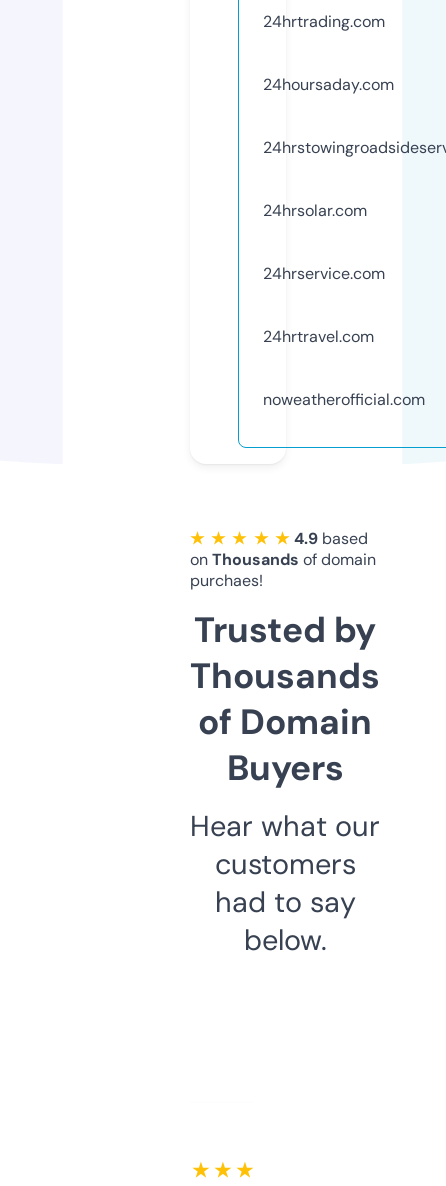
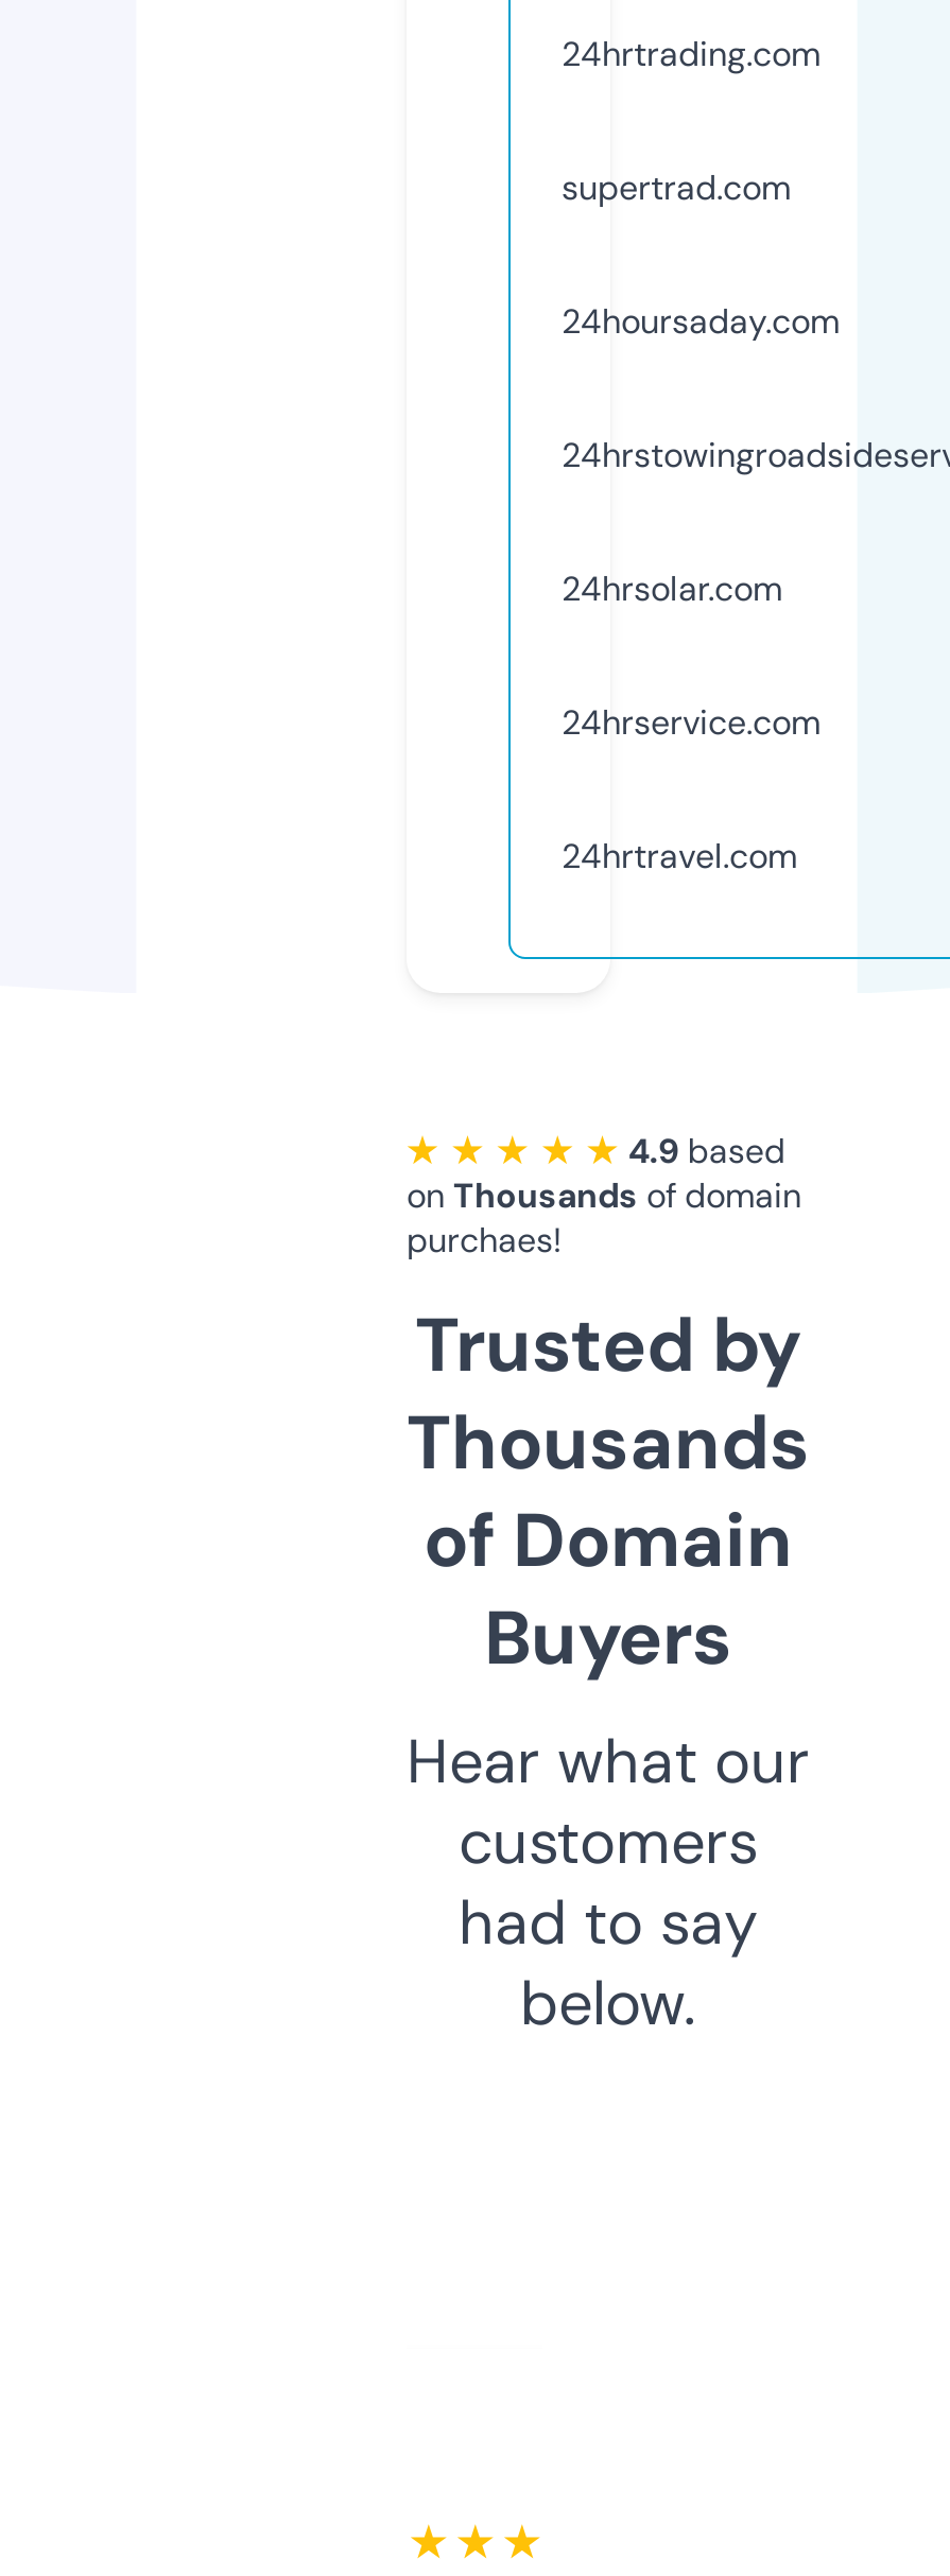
+ supertrad.com

moved down: 24hoursaday.com | 24hrsolar.com | 24hrservice.com | 24hrtravel.com

- noweatherofficial.com
